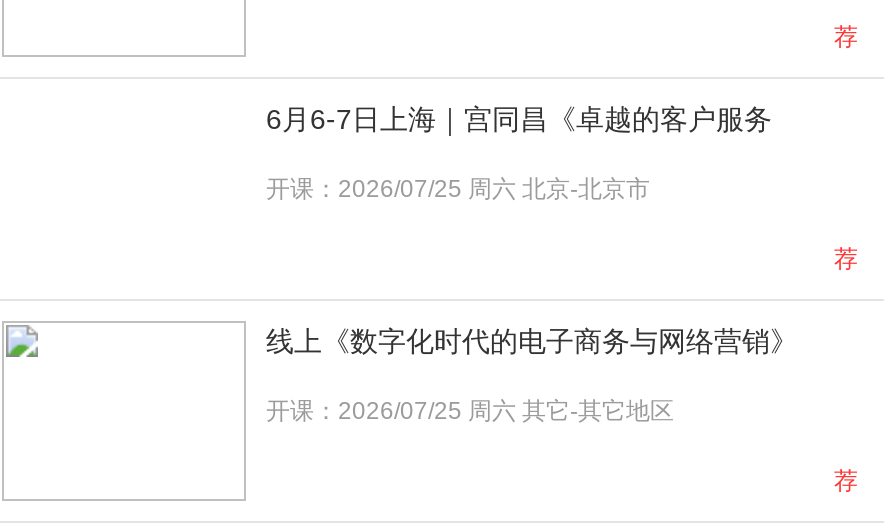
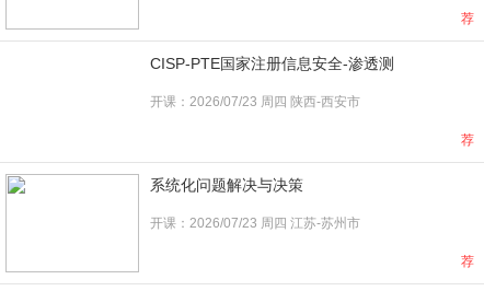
- 6月6-7日上海｜宫同昌《卓越的客户服务
+ CISP-PTE国家注册信息安全-渗透测

- 开课：2026/07/25 周六 北京-北京市
+ 开课：2026/07/23 周四 陕西-西安市

- 线上《数字化时代的电子商务与网络营销》
+ 系统化问题解决与决策

- 开课：2026/07/25 周六 其它-其它地区
+ 开课：2026/07/23 周四 江苏-苏州市
